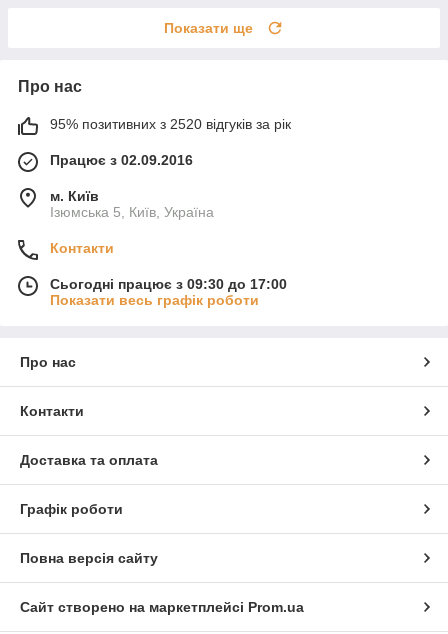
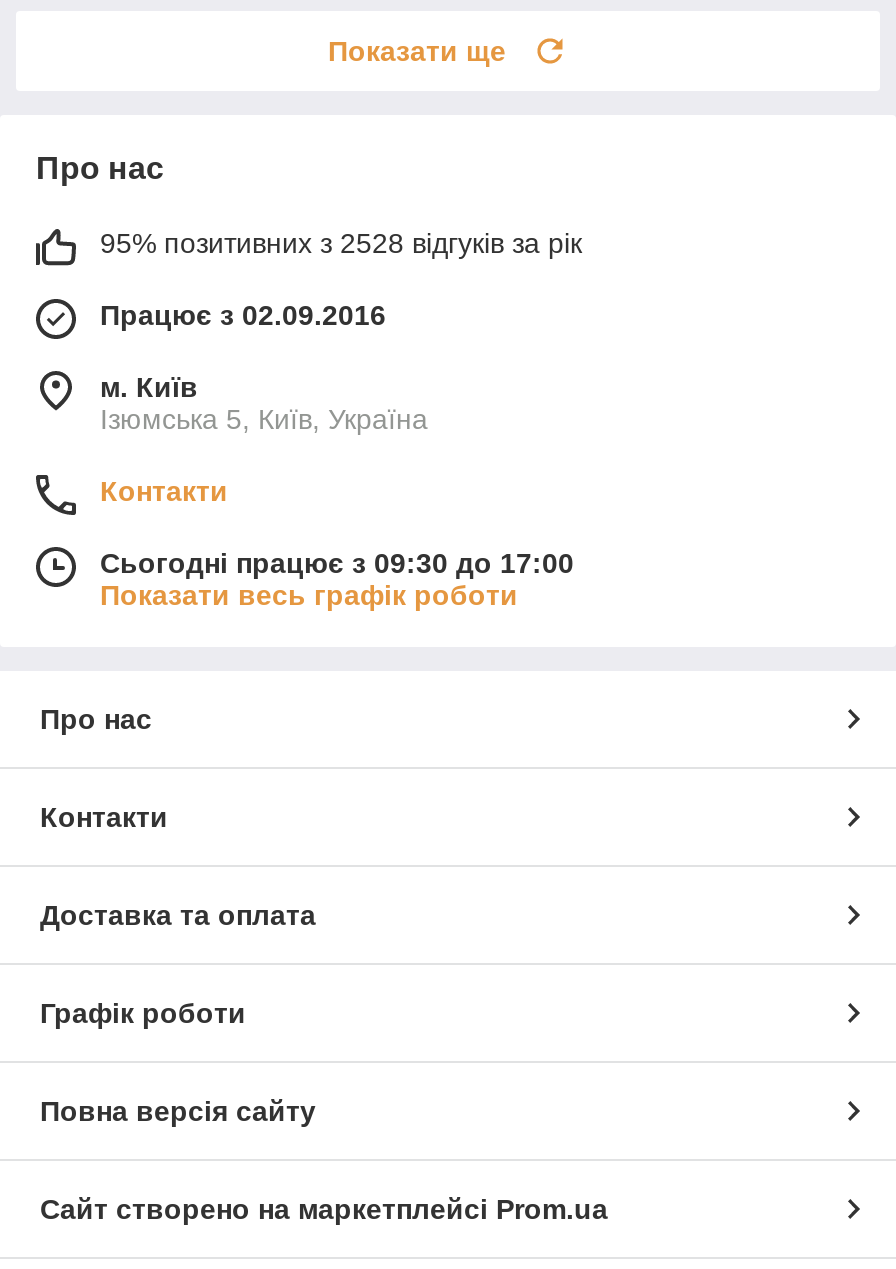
- 95% позитивних з 2520 відгуків за рік
+ 95% позитивних з 2528 відгуків за рік
